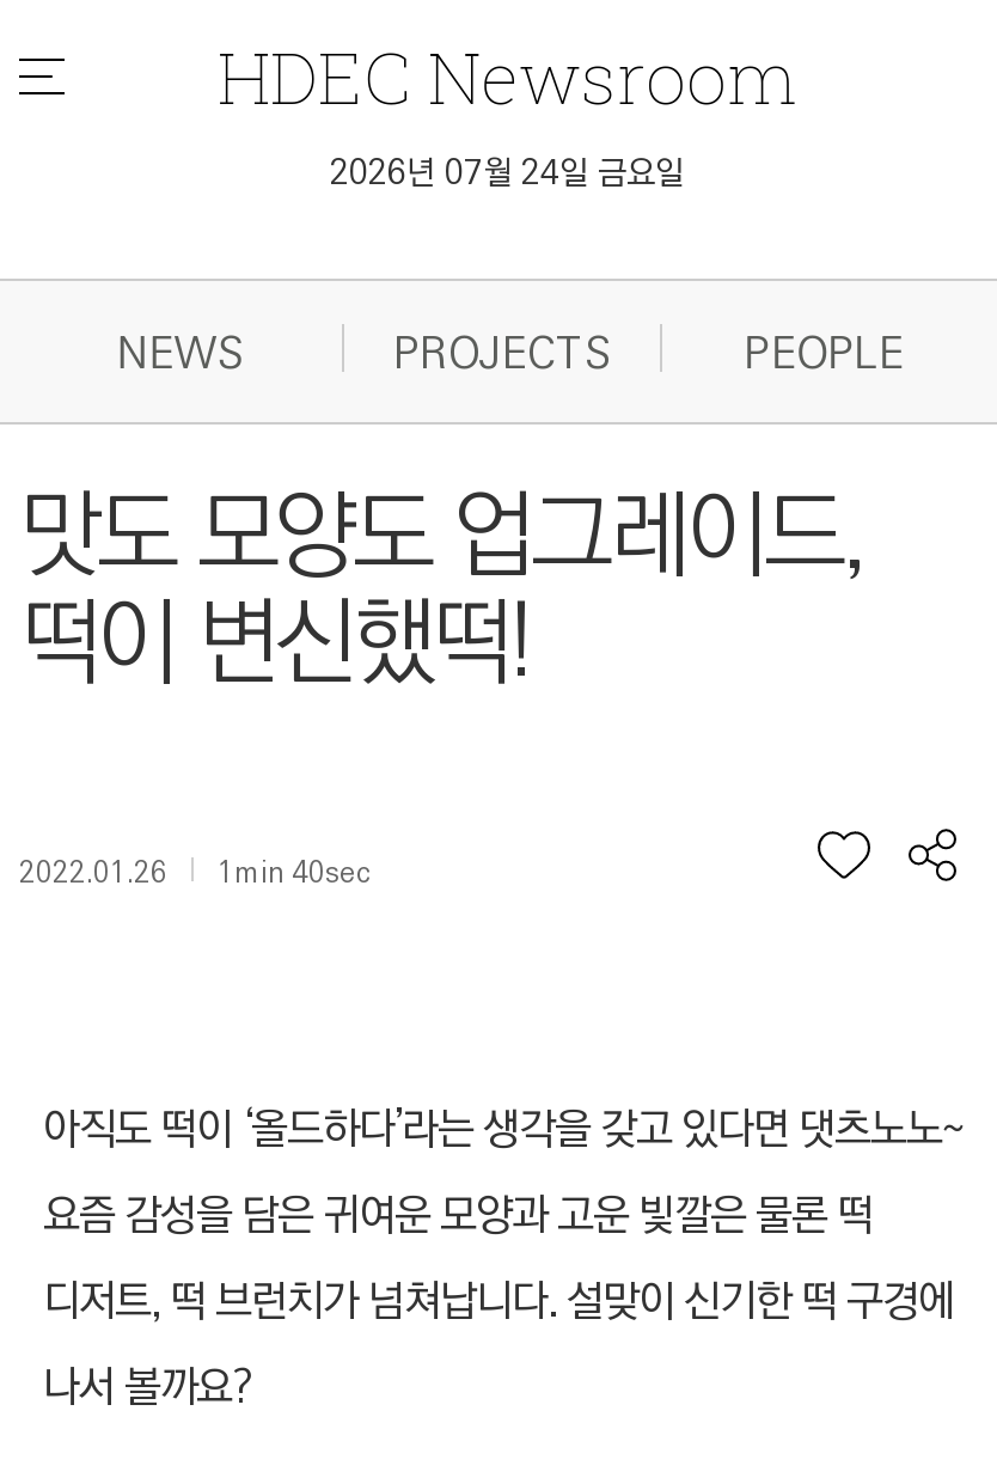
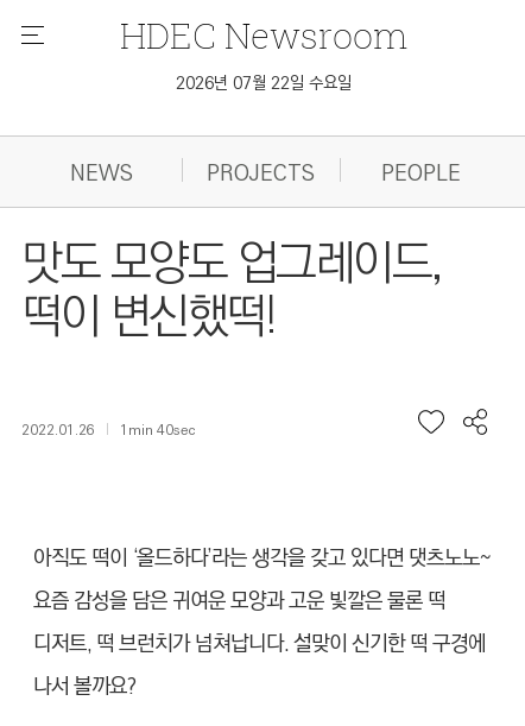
- 2026년 07월 24일 금요일
+ 2026년 07월 22일 수요일
